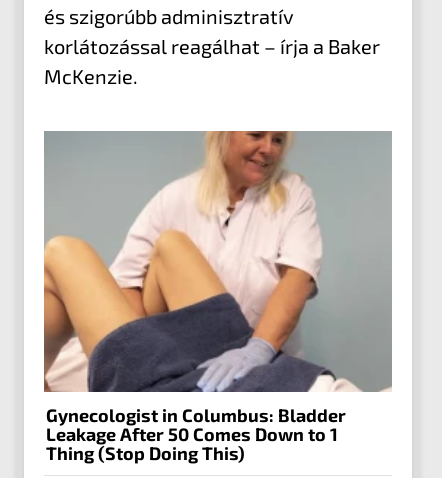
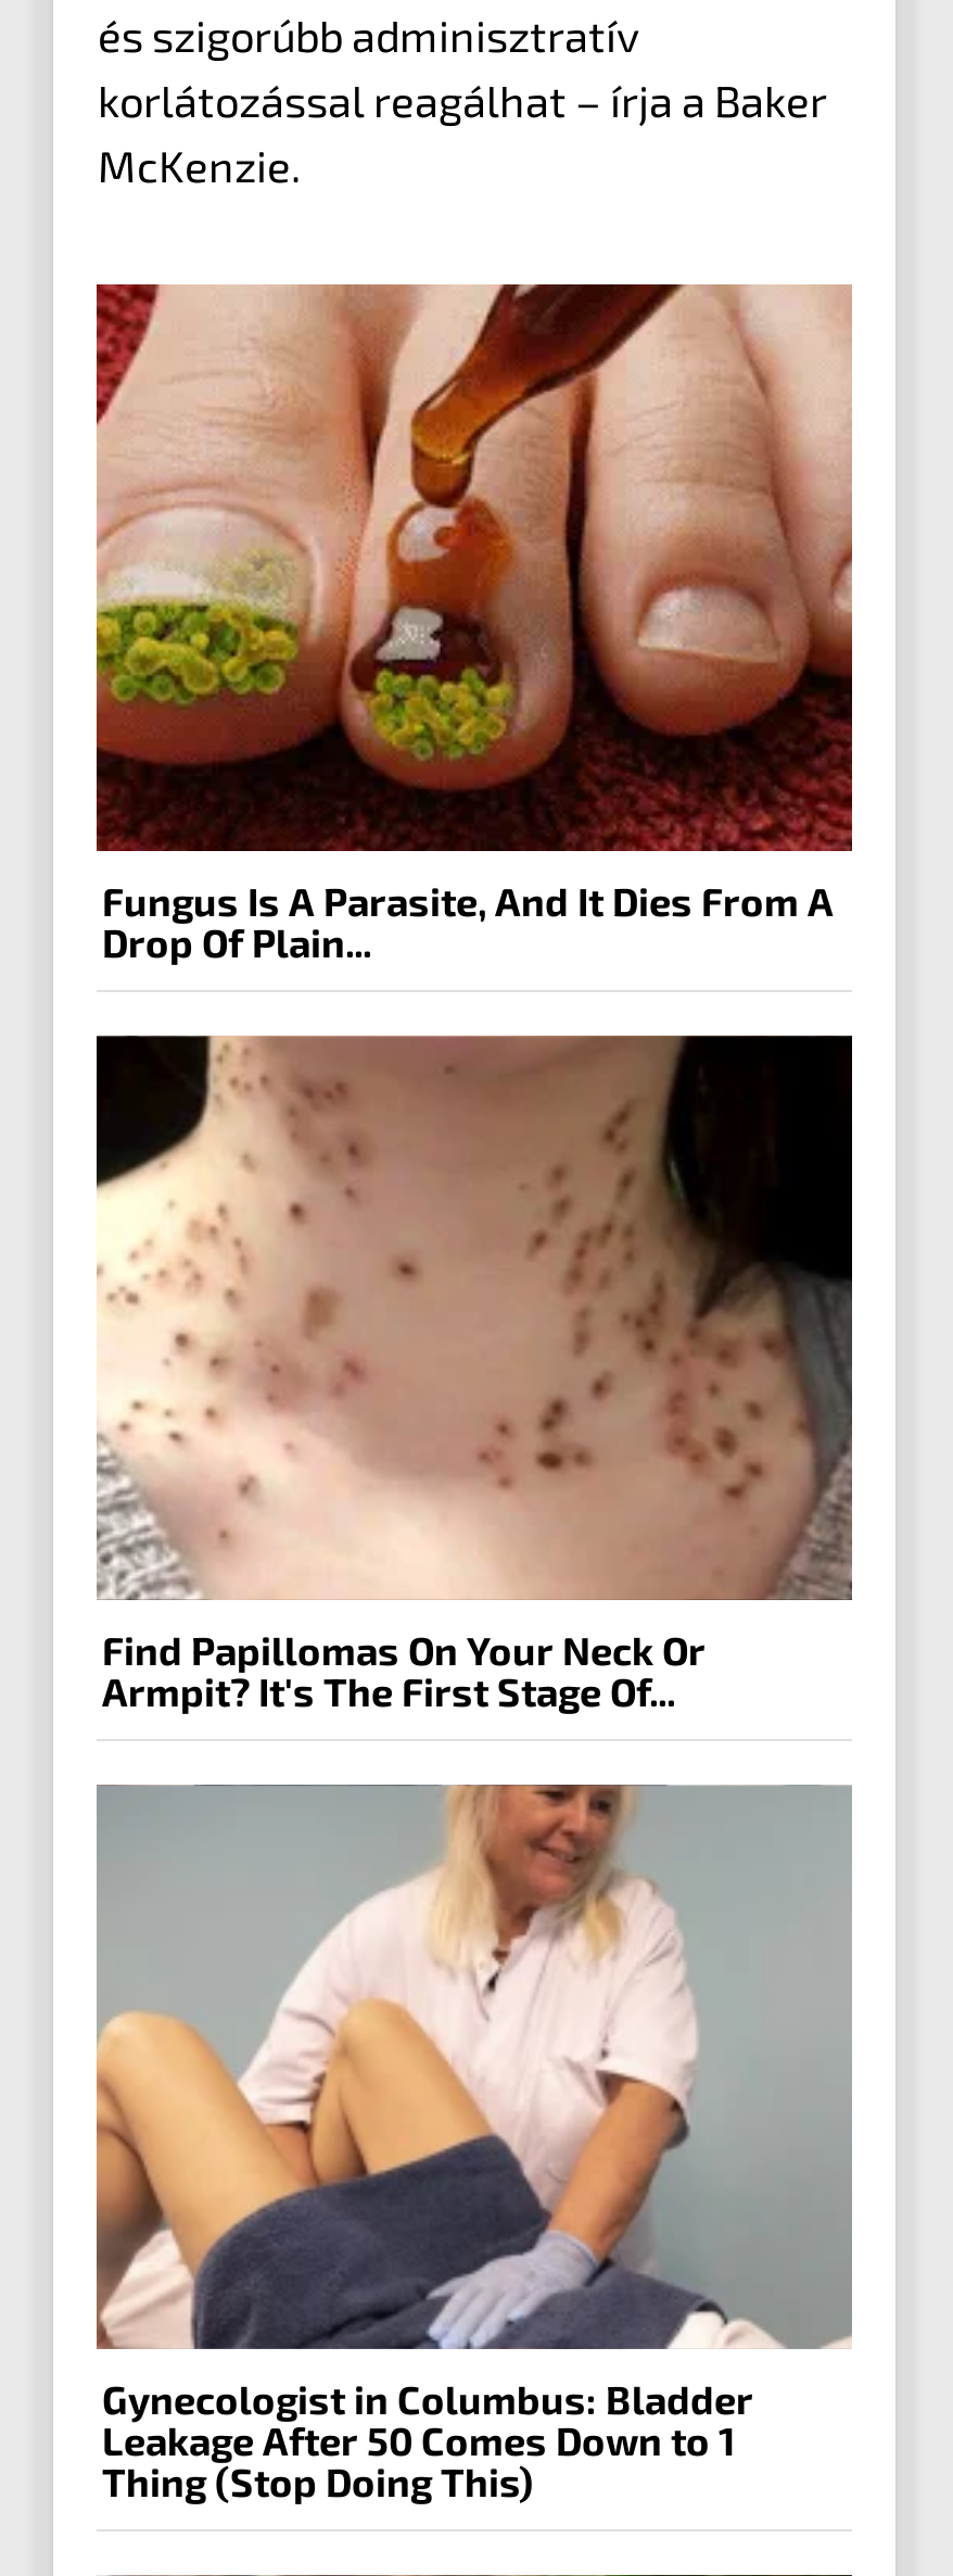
+ [image]
+ Fungus Is A Parasite, And It Dies From A
+ Drop Of Plain...

+ [image]
+ Find Papillomas On Your Neck Or
+ Armpit? It's The First Stage Of...
